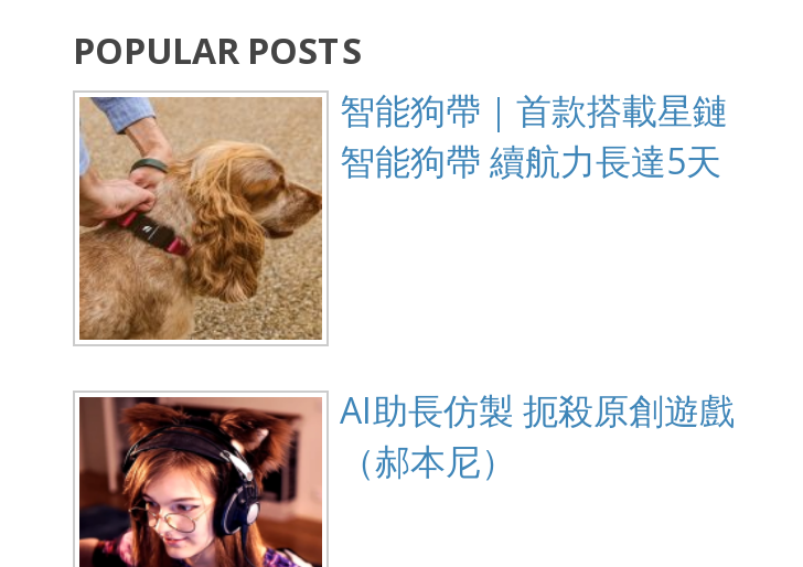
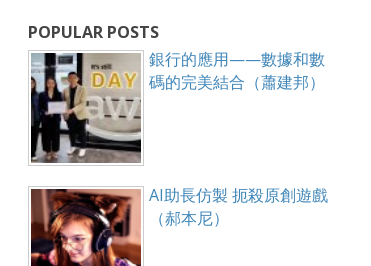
- [image]
- 智能狗帶｜首款搭載星鏈
- 智能狗帶 續航力長達5天
+ [image]
+ 銀行的應用——數據和數
+ 碼的完美結合（蕭建邦）
